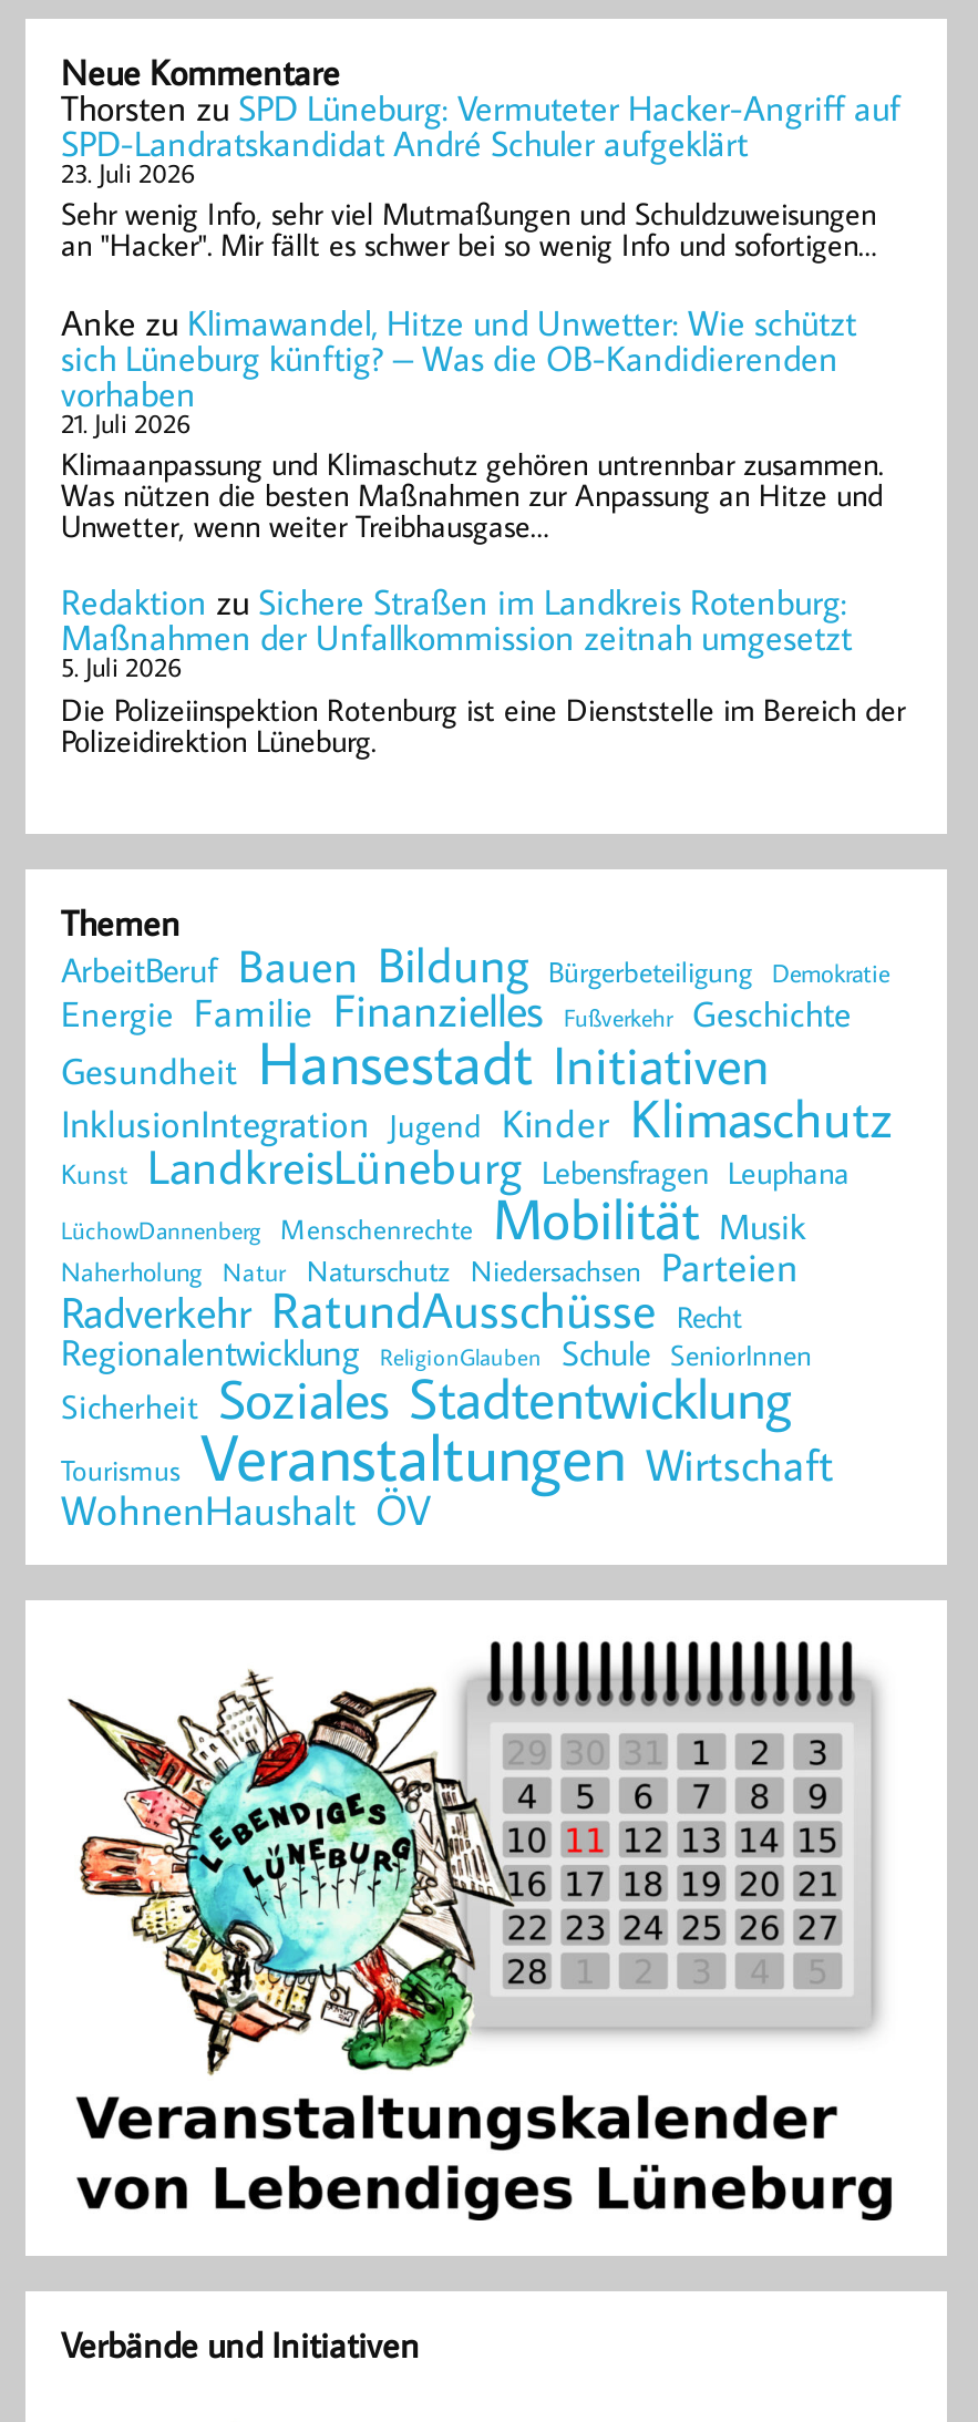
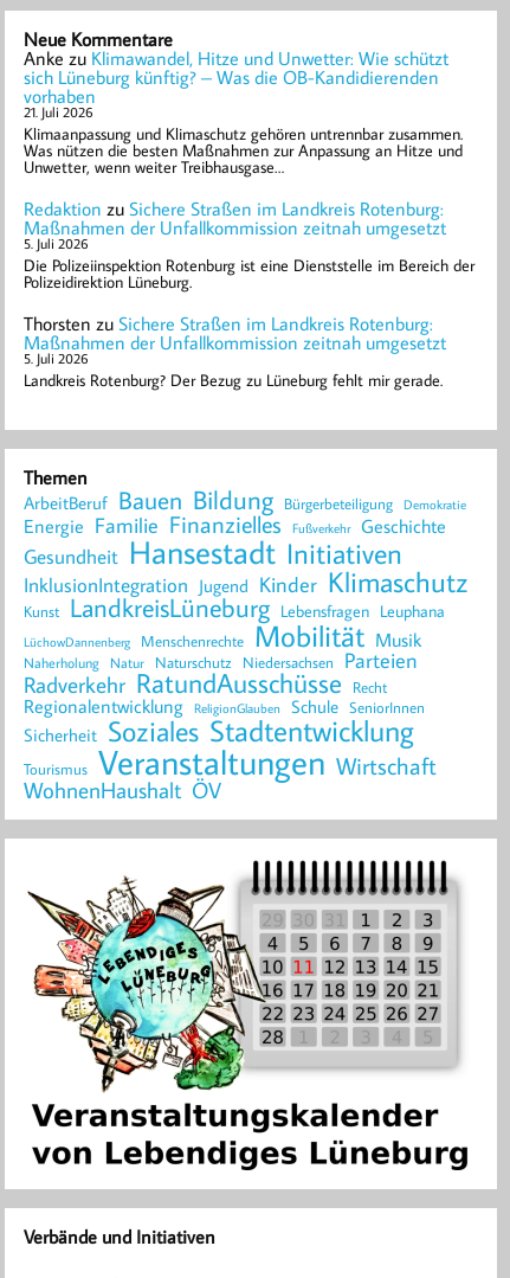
- ThorstenzuSPD Lüneburg: Vermuteter Hacker-Angriff auf
- SPD-Landratskandidat André Schuler aufgeklärt
- 23. Juli 2026
- Sehr wenig Info, sehr viel Mutmaßungen und Schuldzuweisungen
- an "Hacker". Mir fällt es schwer bei so wenig Info und sofortigen…

moved up: Anke zu Klimawandel, Hitze und Unwetter: Wie schützt | sich Lüneburg künftig? – Was die OB-Kandidierenden | vorhaben | ... | Die Polizeiinspektion Rotenburg ist eine Dienststelle im Bereich der | Polizeidirektion Lüneburg.

+ Thorsten zu Sichere Straßen im Landkreis Rotenburg:
+ Maßnahmen der Unfallkommission zeitnah umgesetzt
+ 5. Juli 2026
+ Landkreis Rotenburg? Der Bezug zu Lüneburg fehlt mir gerade.
